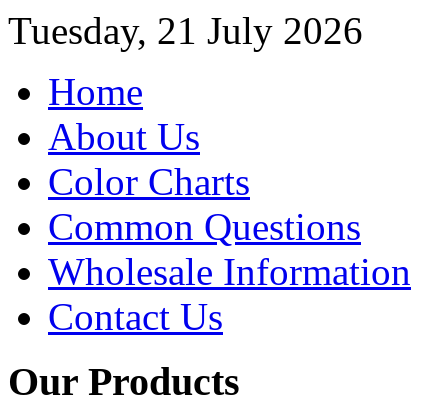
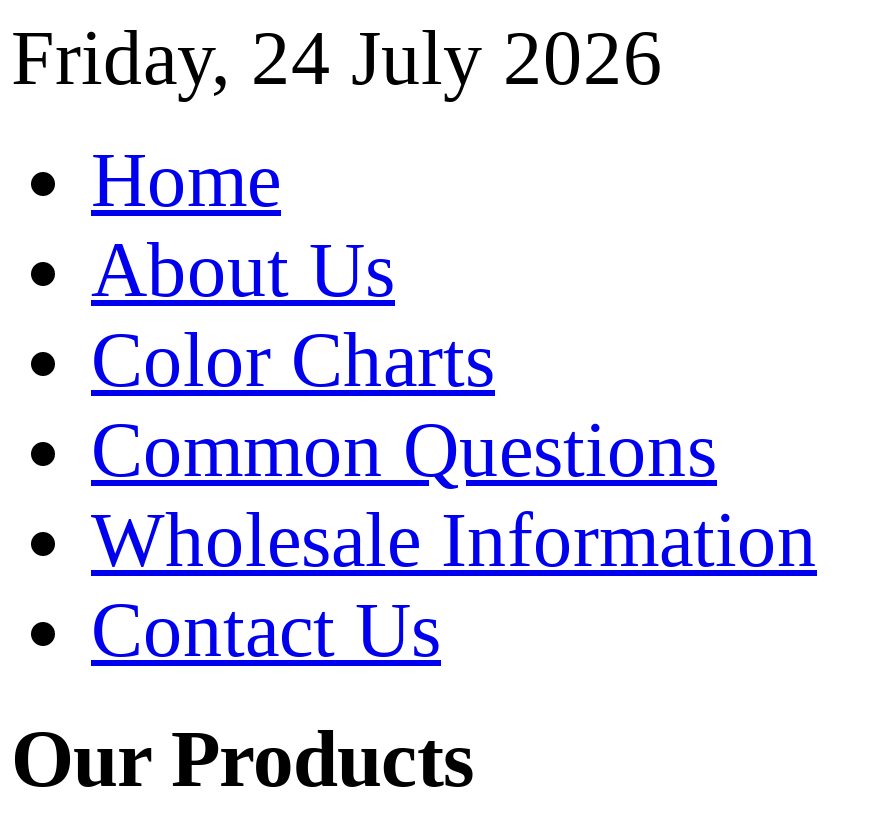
- Tuesday, 21 July 2026
+ Friday, 24 July 2026
